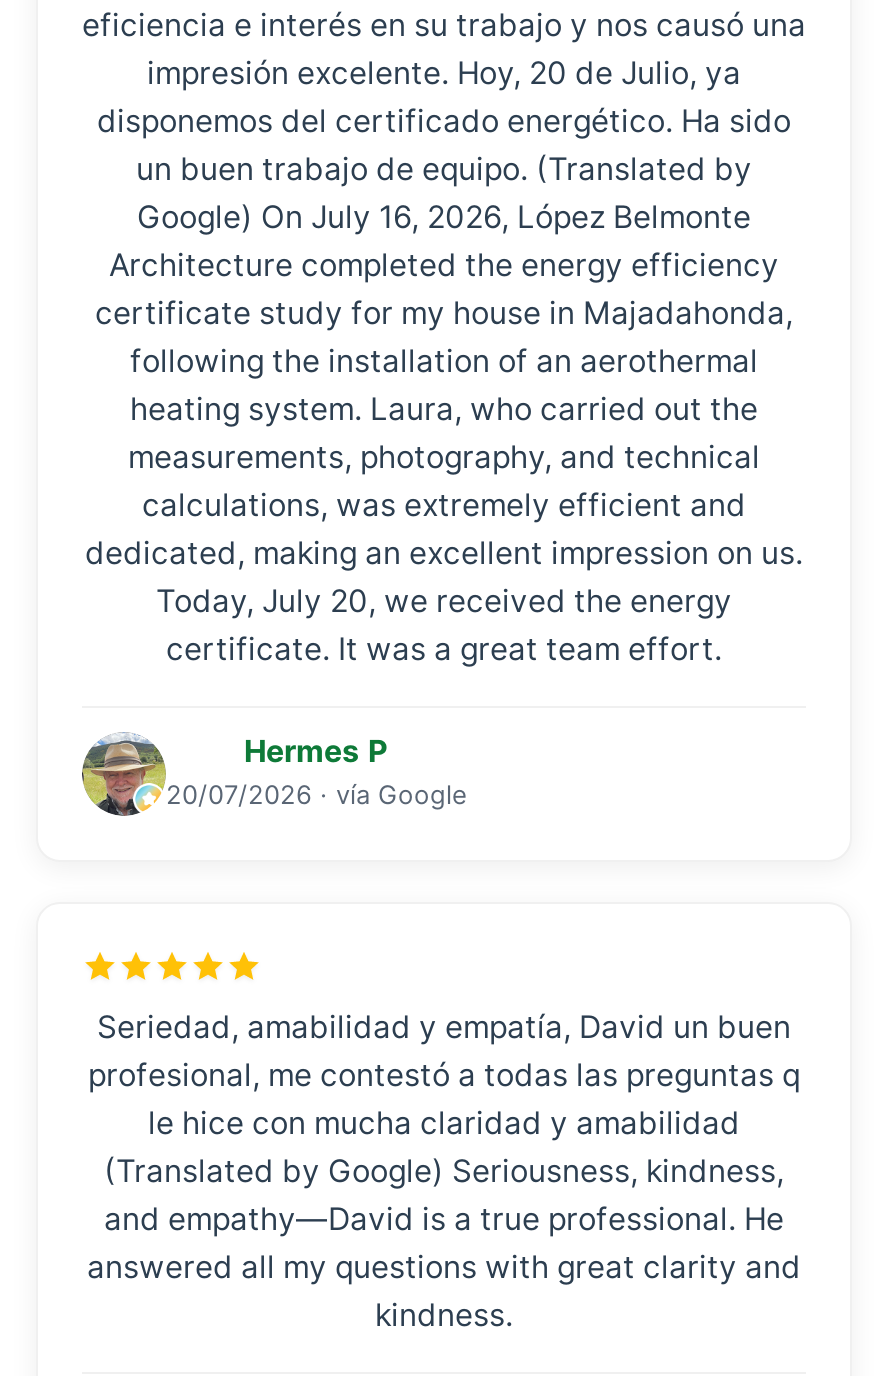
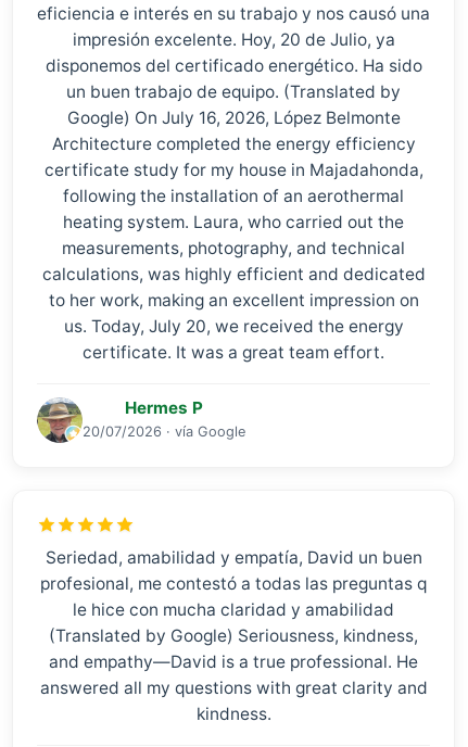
- calculations, was extremely efficient and
- dedicated, making an excellent impression on us.
- Today, July 20, we received the energy
+ calculations, was highly efficient and dedicated
+ to her work, making an excellent impression on
+ us. Today, July 20, we received the energy
